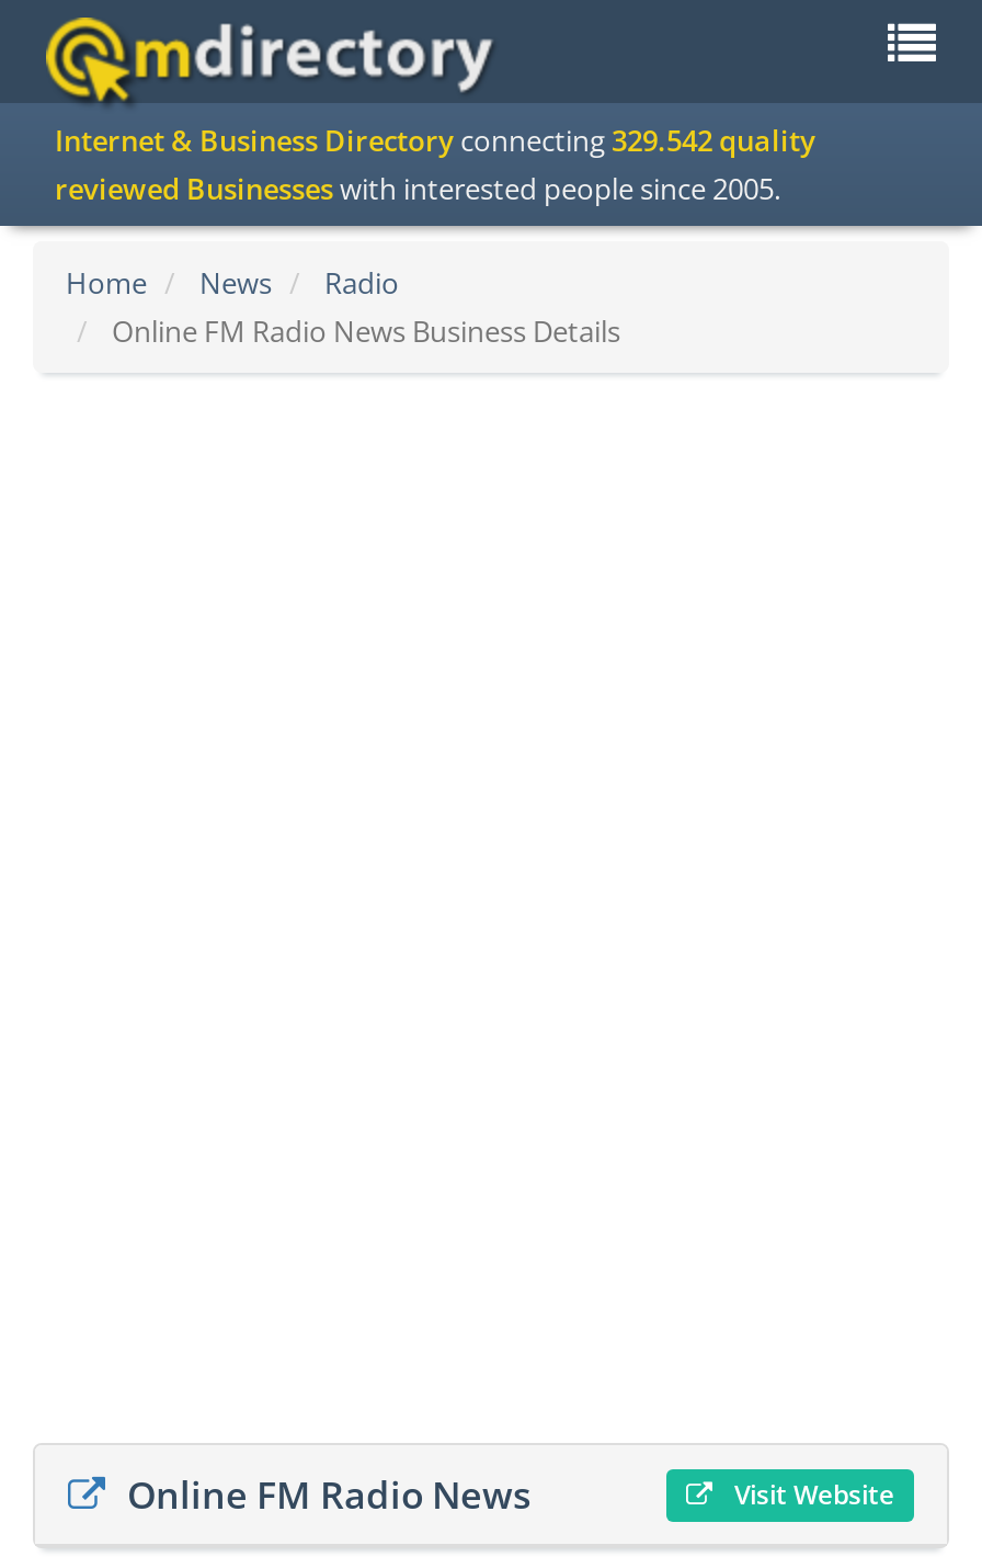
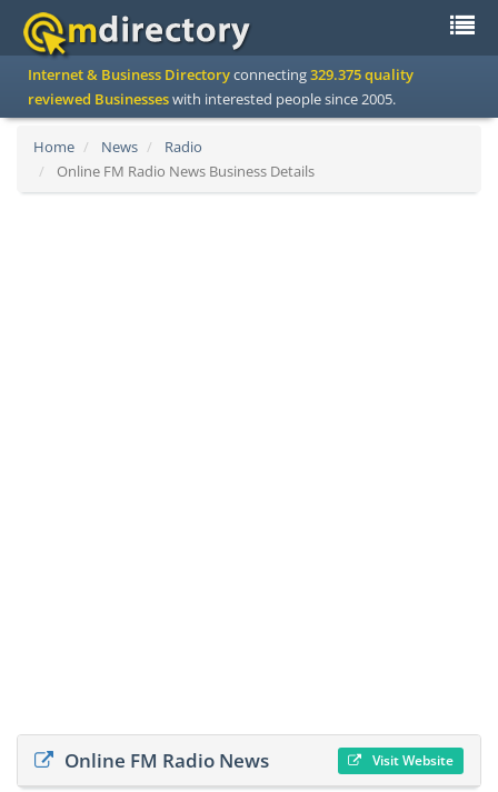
- Internet & Business Directory connecting 329.542 quality
+ Internet & Business Directory connecting 329.375 quality
